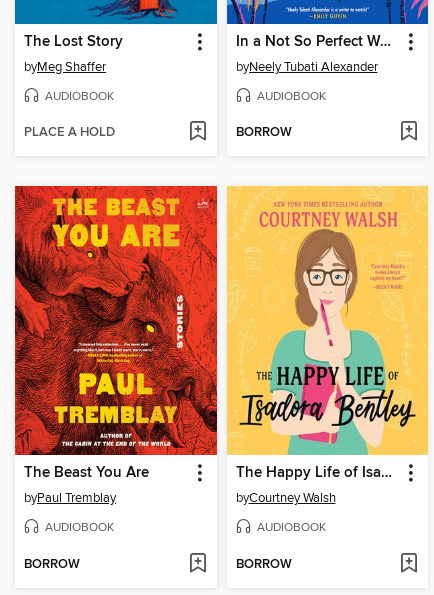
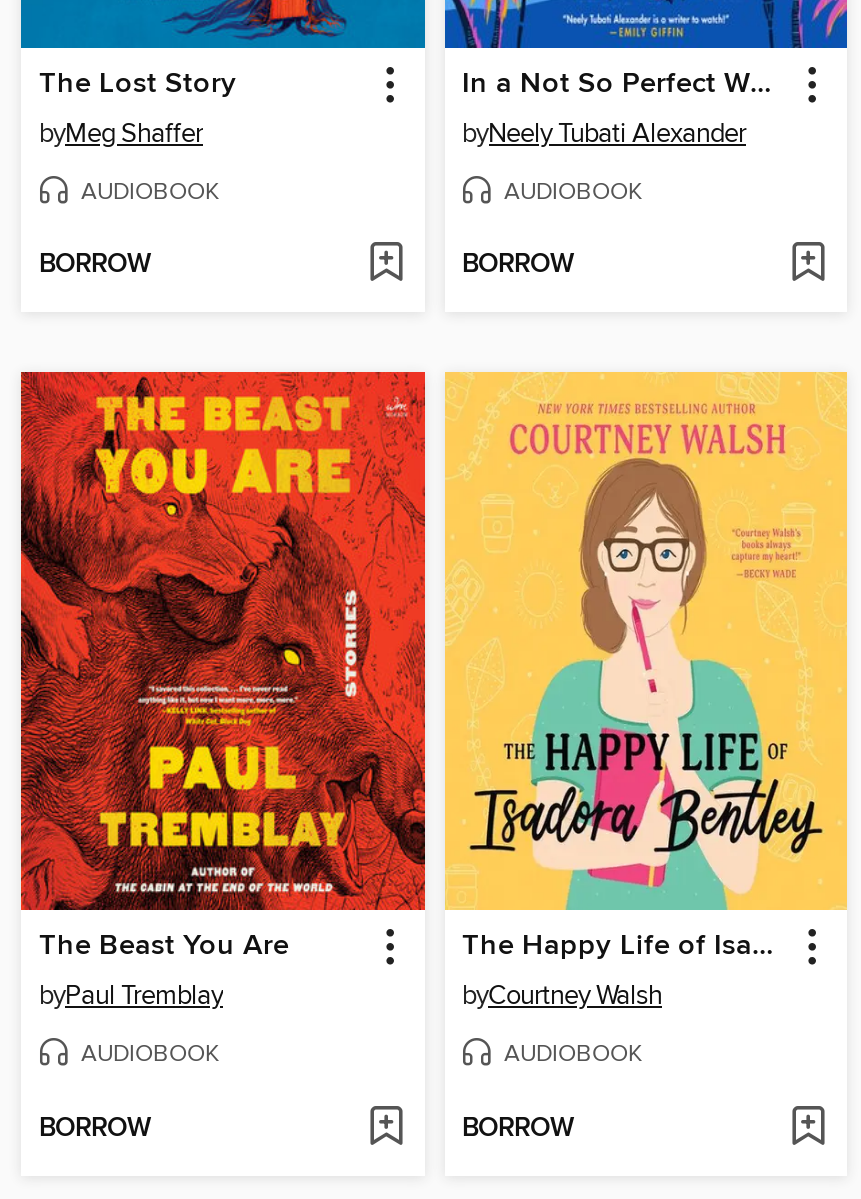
- PLACE A HOLD
+ BORROW
